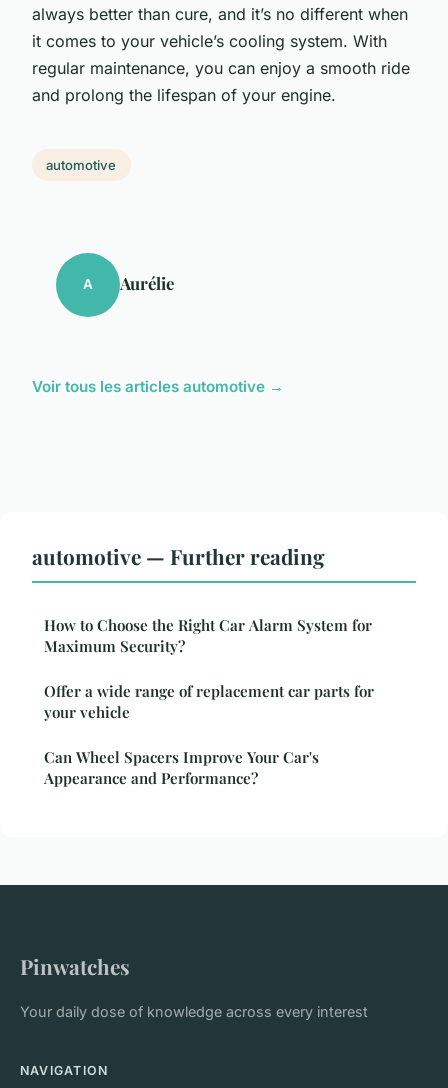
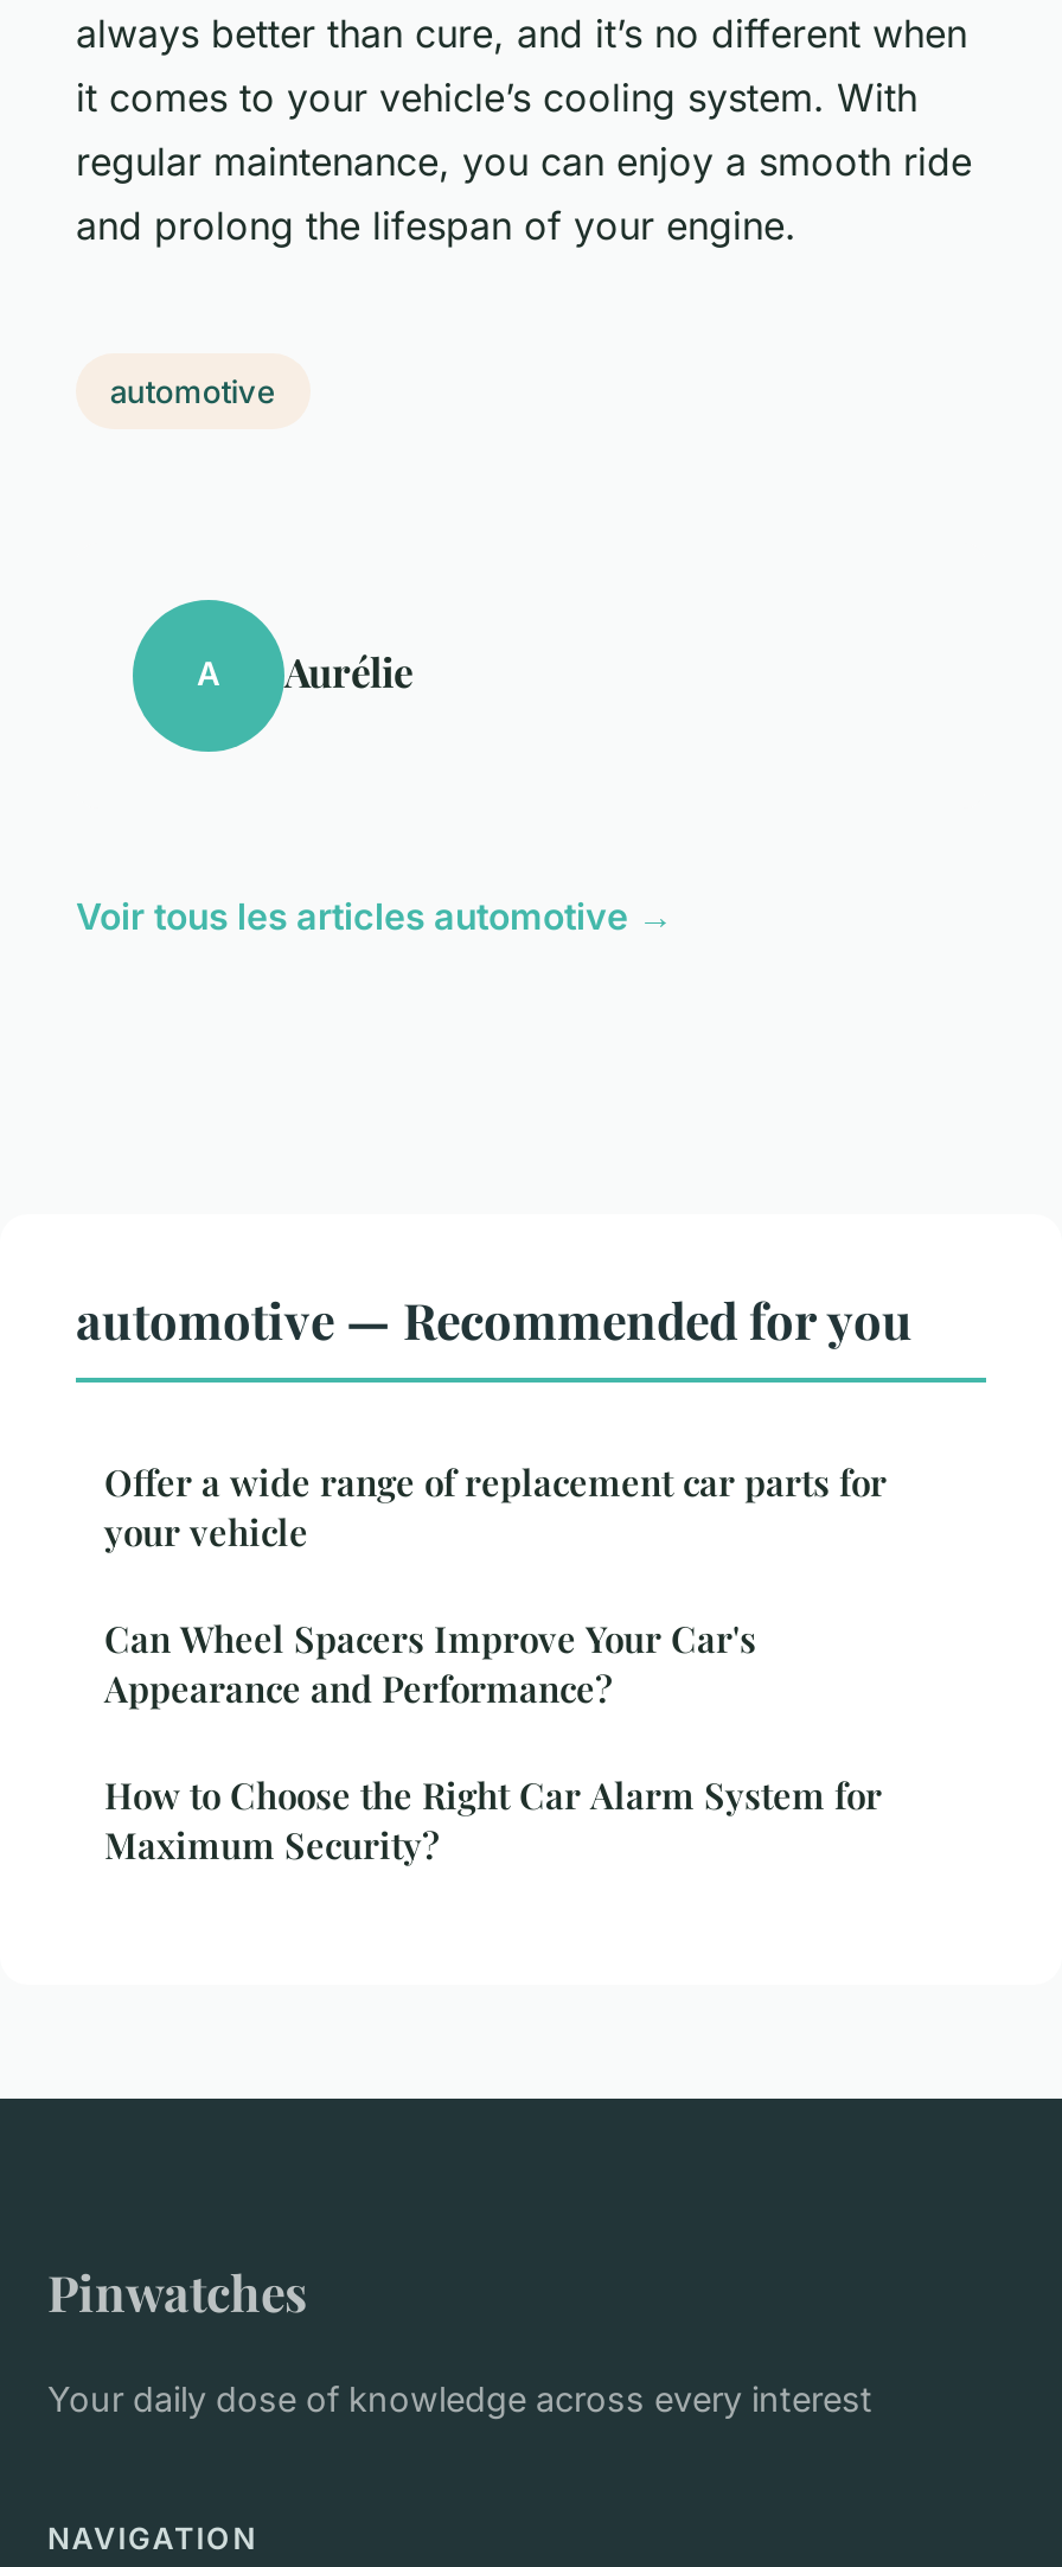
- automotive — Further reading
+ automotive — Recommended for you

moved down: How to Choose the Right Car Alarm System for | Maximum Security?

moved up: Offer a wide range of replacement car parts for | your vehicle | Can Wheel Spacers Improve Your Car's | Appearance and Performance?
